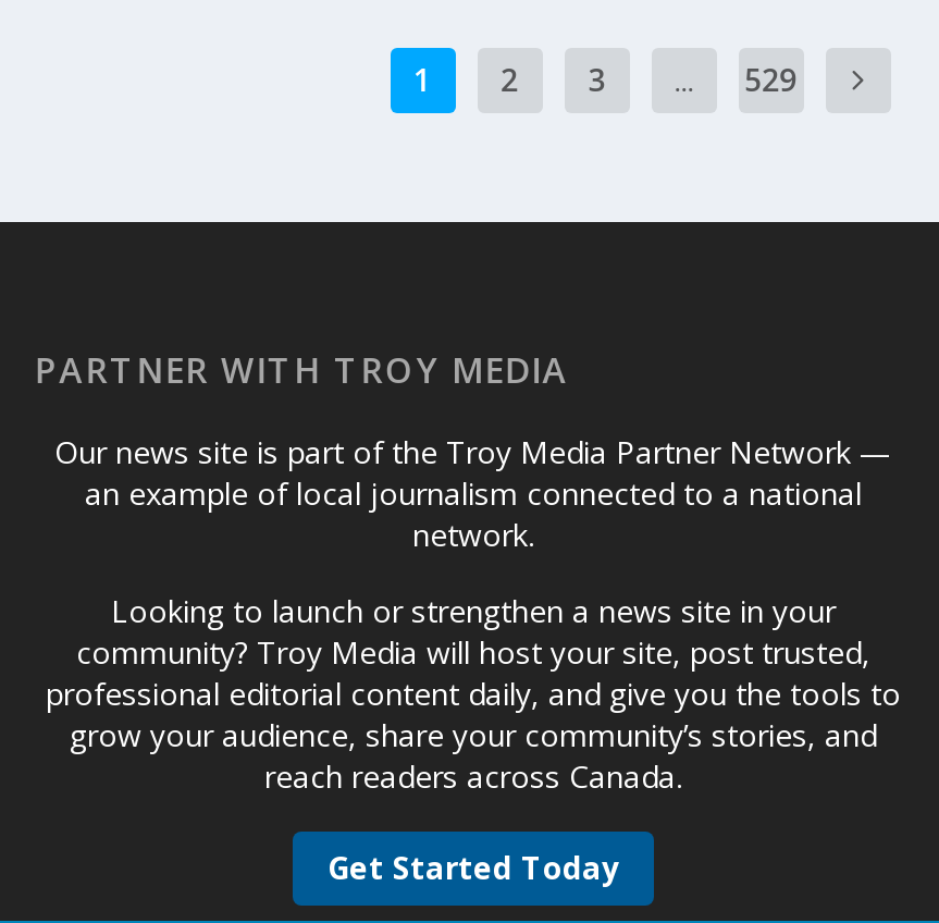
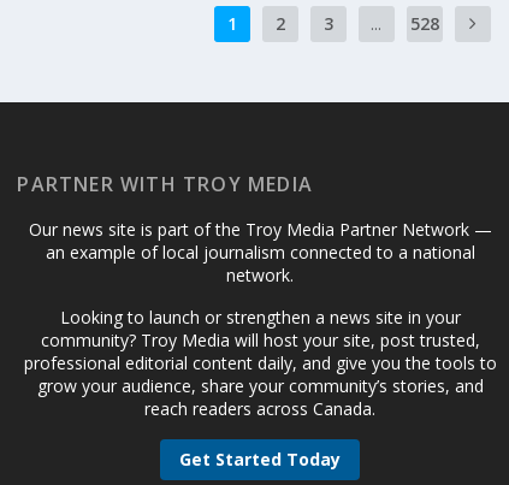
- 529
+ 528
